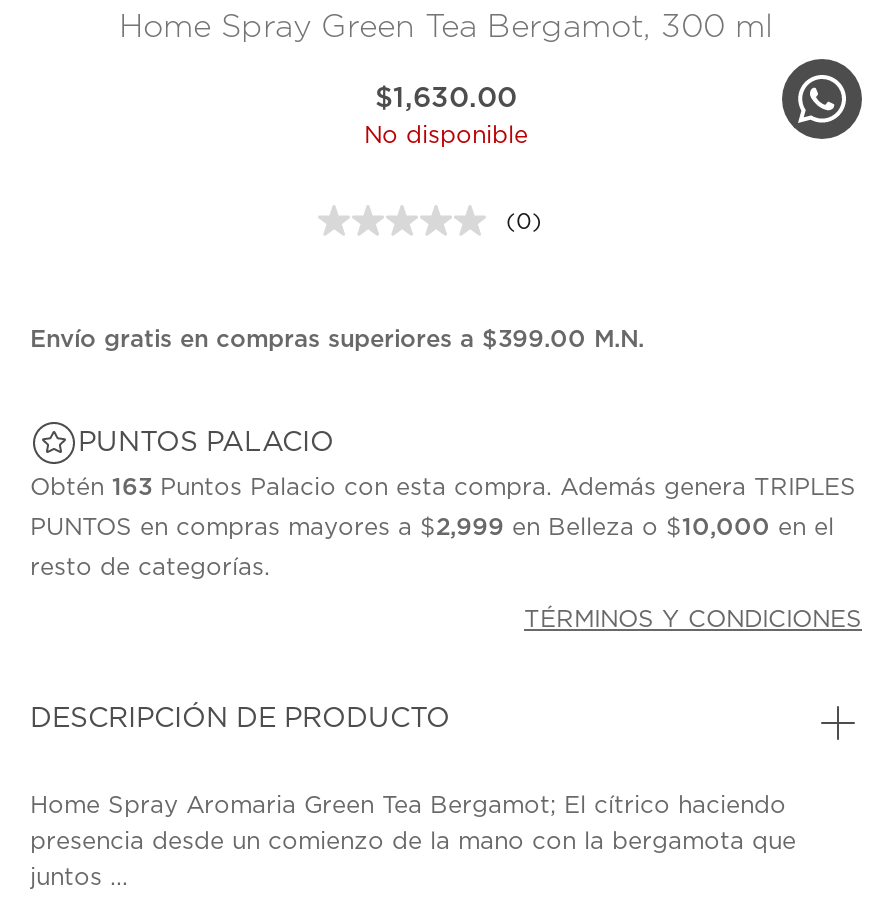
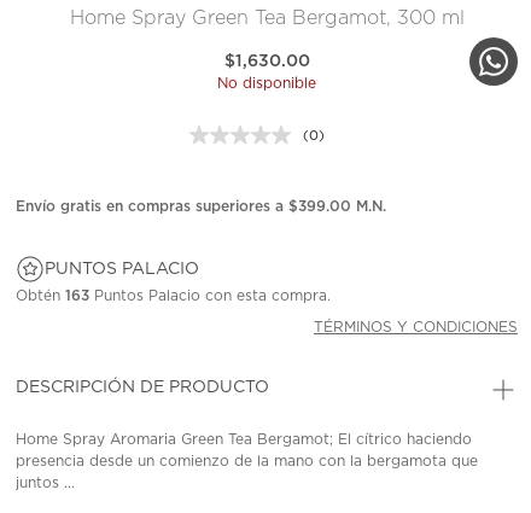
- Obtén 163 Puntos Palacio con esta compra. Además genera TRIPLES
- PUNTOS en compras mayores a $2,999 en Belleza o $10,000 en el
- resto de categorías.
+ Obtén 163 Puntos Palacio con esta compra.
